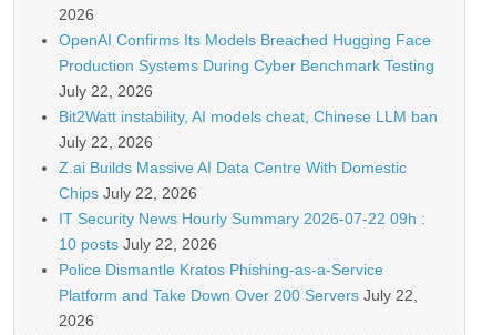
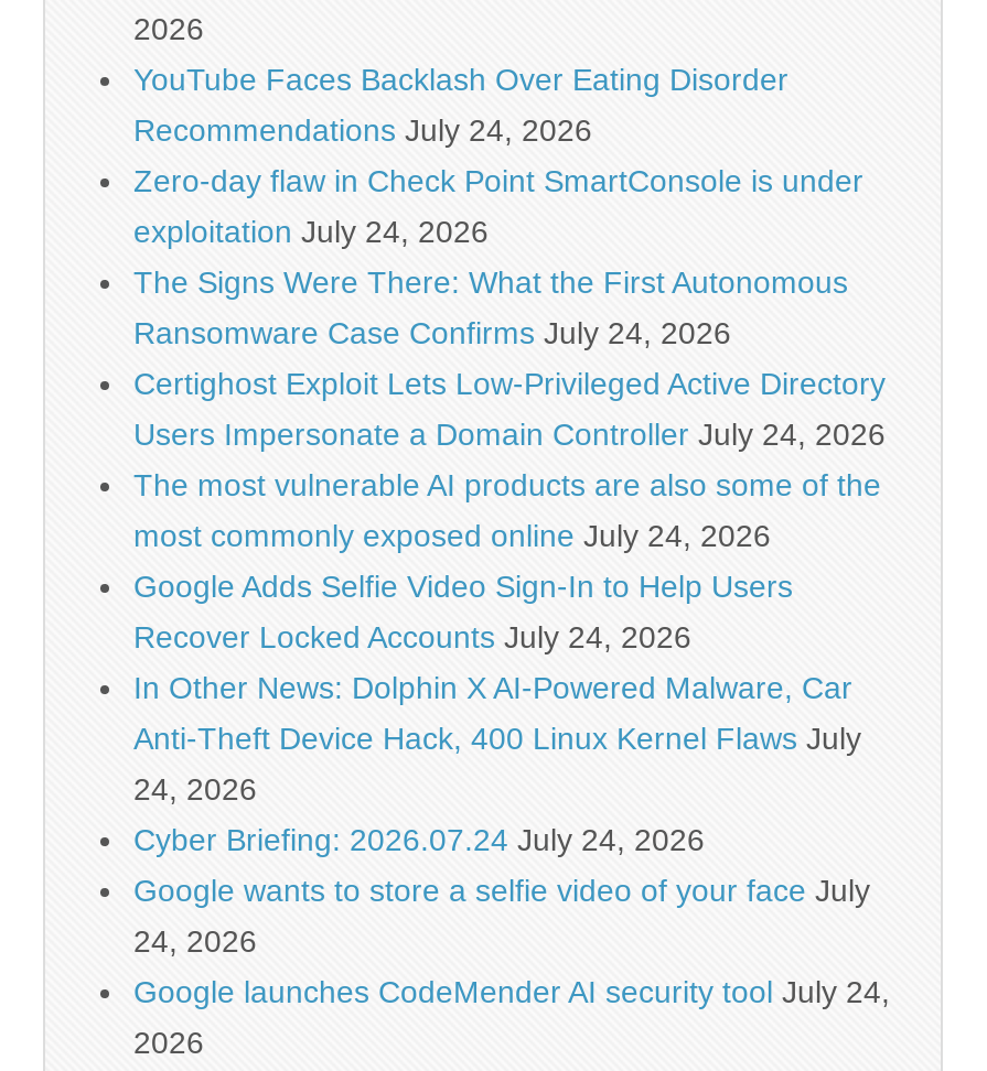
- OpenAI Confirms Its Models Breached Hugging Face
- Production Systems During Cyber Benchmark Testing
- July 22, 2026
- Bit2Watt instability, AI models cheat, Chinese LLM ban
- July 22, 2026
- Z.ai Builds Massive AI Data Centre With Domestic
- Chips July 22, 2026
- IT Security News Hourly Summary 2026-07-22 09h :
- 10 posts July 22, 2026
- Police Dismantle Kratos Phishing-as-a-Service
- Platform and Take Down Over 200 Servers July 22,
+ YouTube Faces Backlash Over Eating Disorder
+ Recommendations July 24, 2026
+ Zero-day flaw in Check Point SmartConsole is under
+ exploitation July 24, 2026
+ The Signs Were There: What the First Autonomous
+ Ransomware Case Confirms July 24, 2026
+ Certighost Exploit Lets Low-Privileged Active Directory
+ Users Impersonate a Domain Controller July 24, 2026
+ The most vulnerable AI products are also some of the
+ most commonly exposed online July 24, 2026
+ Google Adds Selfie Video Sign-In to Help Users
+ Recover Locked Accounts July 24, 2026
+ In Other News: Dolphin X AI-Powered Malware, Car
+ Anti-Theft Device Hack, 400 Linux Kernel Flaws July
+ 24, 2026
+ Cyber Briefing: 2026.07.24 July 24, 2026
+ Google wants to store a selfie video of your face July
+ 24, 2026
+ Google launches CodeMender AI security tool July 24,
